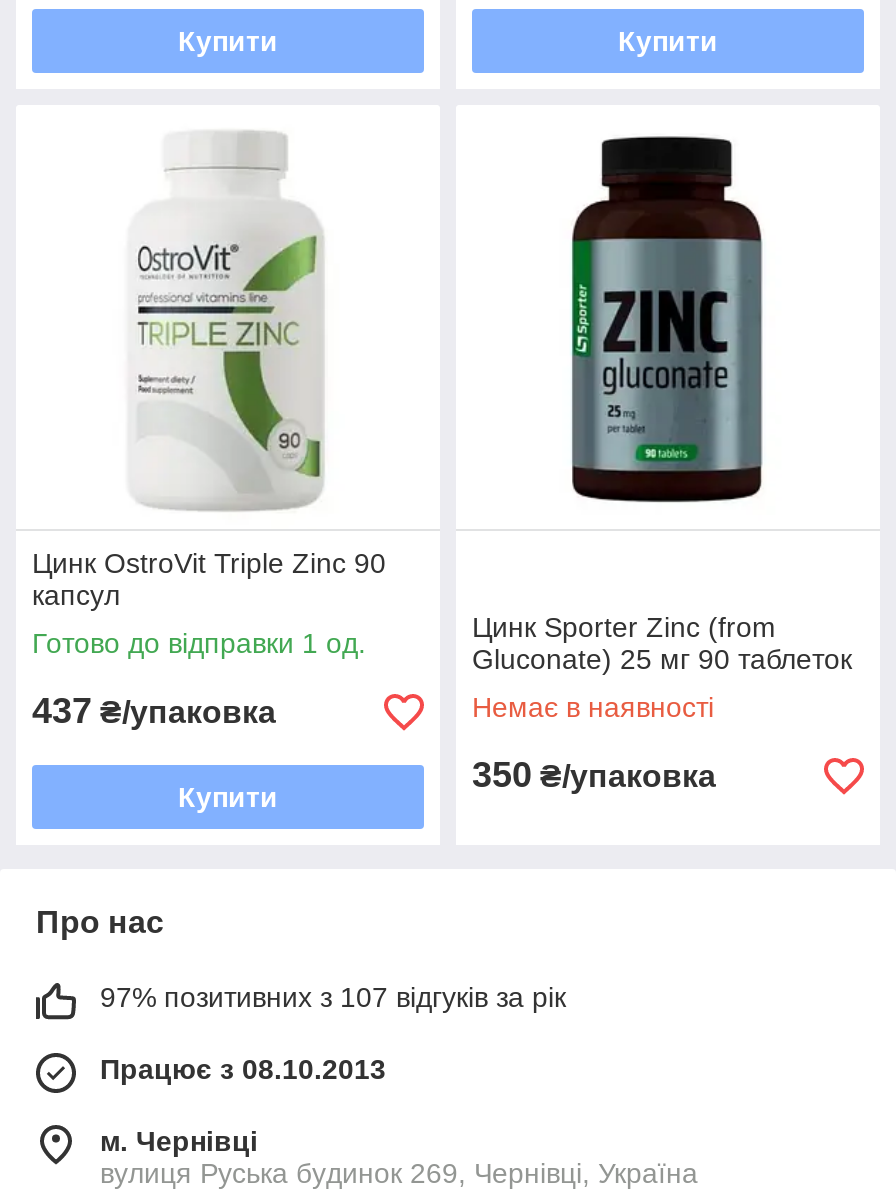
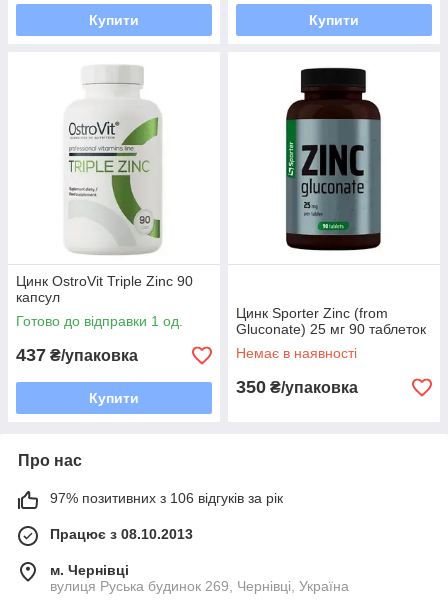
- 97% позитивних з 107 відгуків за рік
+ 97% позитивних з 106 відгуків за рік
